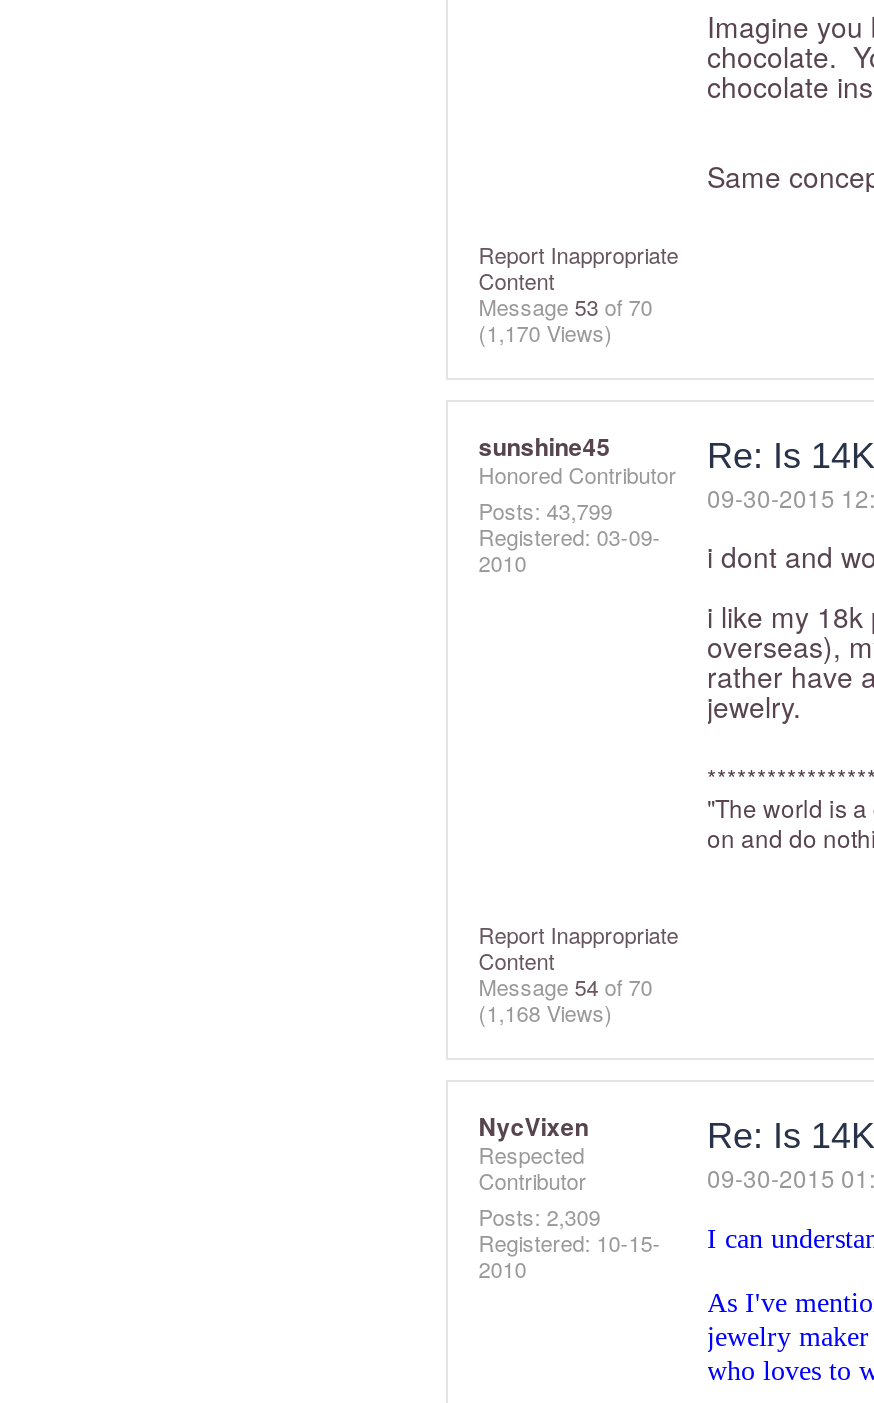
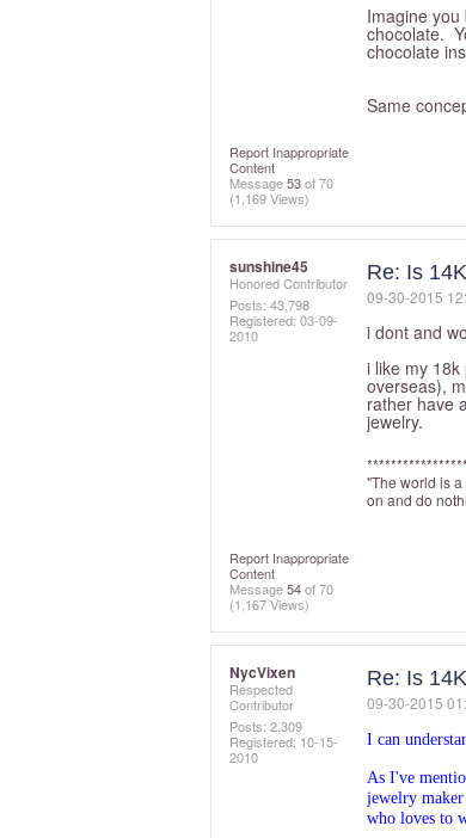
- (1,170 Views)
+ (1,169 Views)

- Posts: 43,799
+ Posts: 43,798

- (1,168 Views)
+ (1,167 Views)
